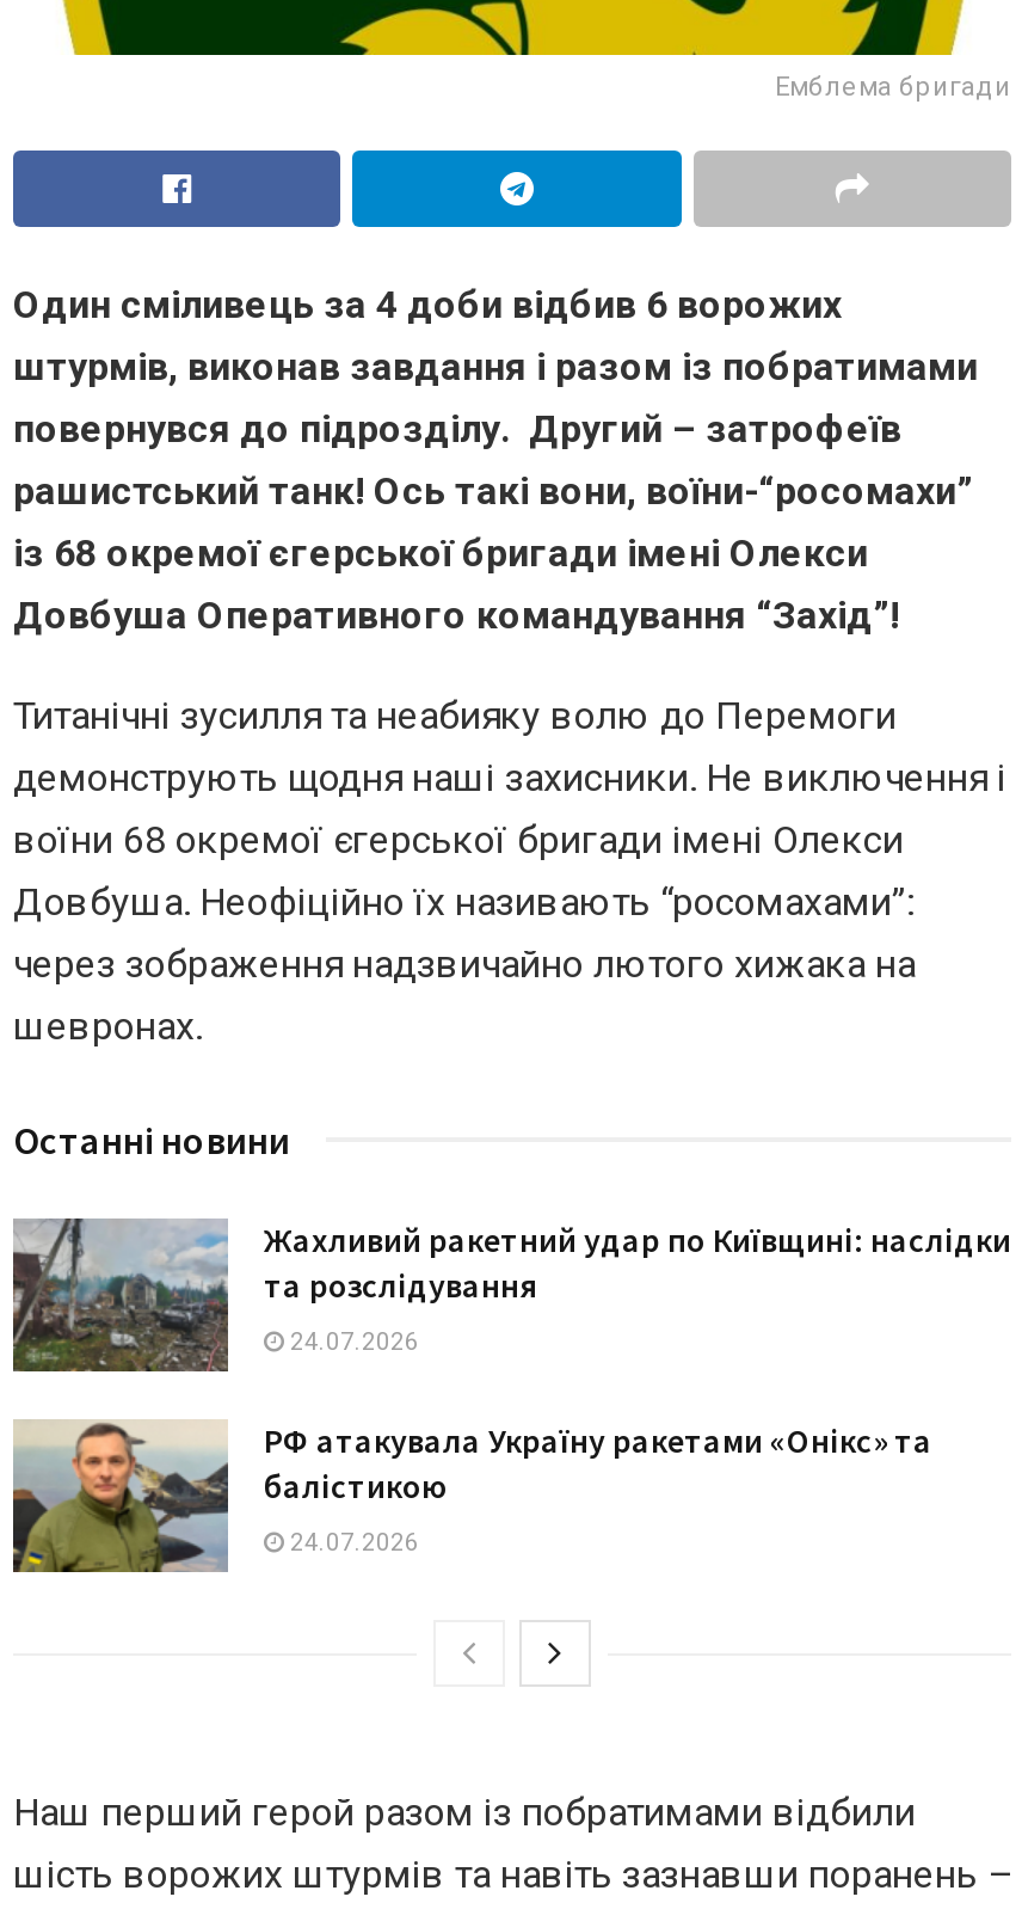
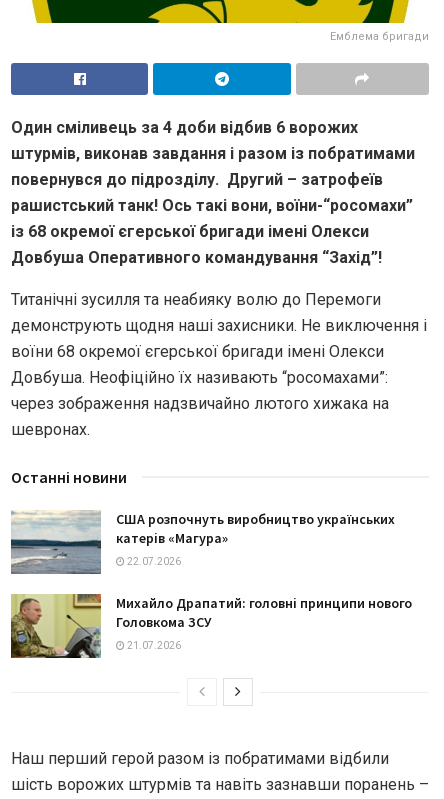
- [image]
- Жахливий ракетний удар по Київщині: наслідки
- та розслідування
+ [image]
+ США розпочнуть виробництво українських
+ катерів «Магура»

- 24.07.2026
+ 22.07.2026

- [image]
- РФ атакувала Україну ракетами «Онікс» та
- балістикою
+ [image]
+ Михайло Драпатий: головні принципи нового
+ Головкома ЗСУ

- 24.07.2026
+ 21.07.2026
